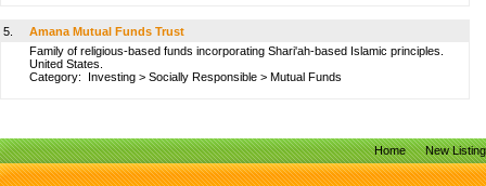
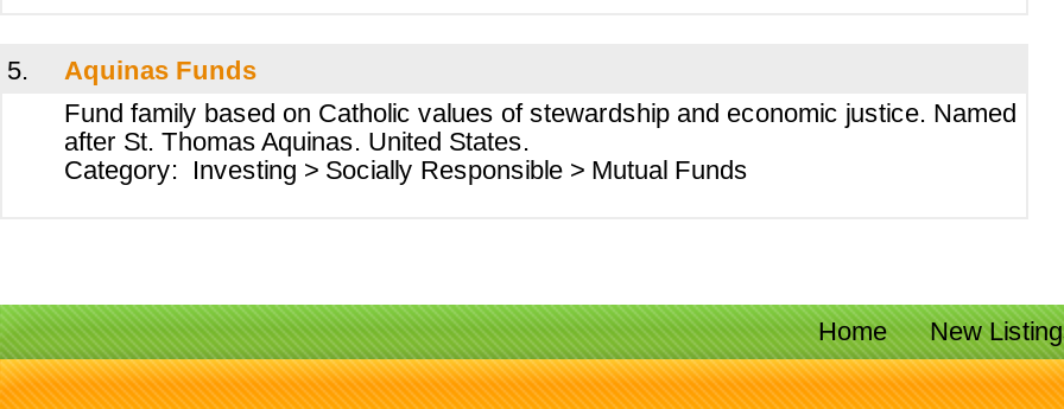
- Amana Mutual Funds Trust
+ Aquinas Funds

- Family of religious-based funds incorporating Shari'ah-based Islamic principles.
- United States.
+ Fund family based on Catholic values of stewardship and economic justice. Named
+ after St. Thomas Aquinas. United States.
